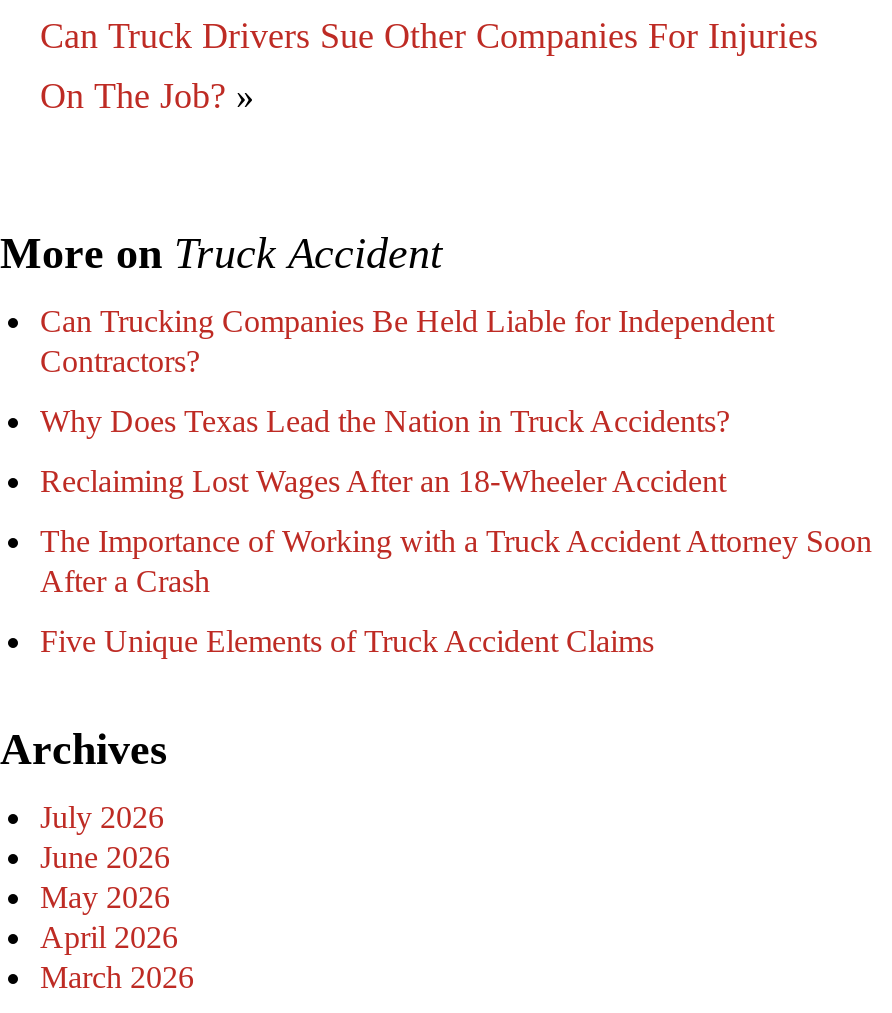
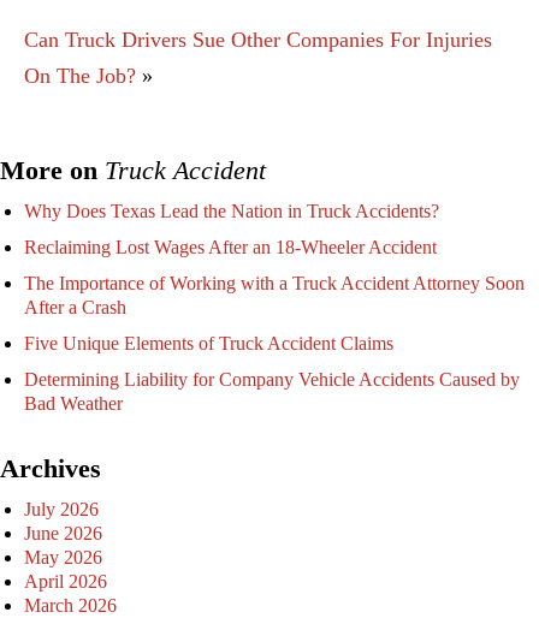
- Can Trucking Companies Be Held Liable for Independent
- Contractors?

moved up: Why Does Texas Lead the Nation in Truck Accidents? | Reclaiming Lost Wages After an 18-Wheeler Accident | The Importance of Working with a Truck Accident Attorney Soon | After a Crash | Five Unique Elements of Truck Accident Claims

+ Determining Liability for Company Vehicle Accidents Caused by
+ Bad Weather
